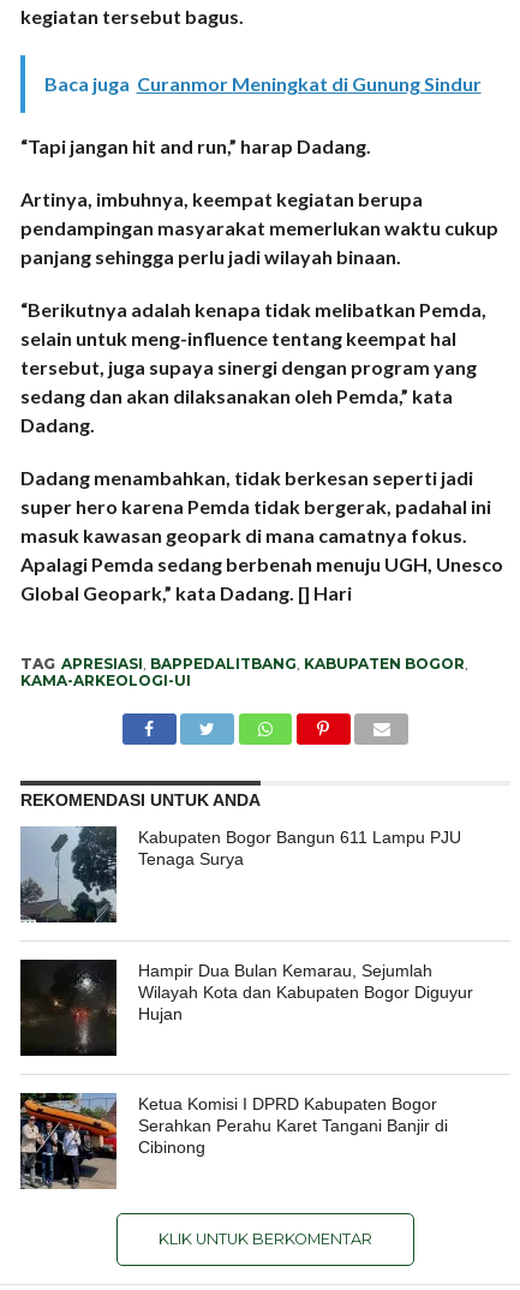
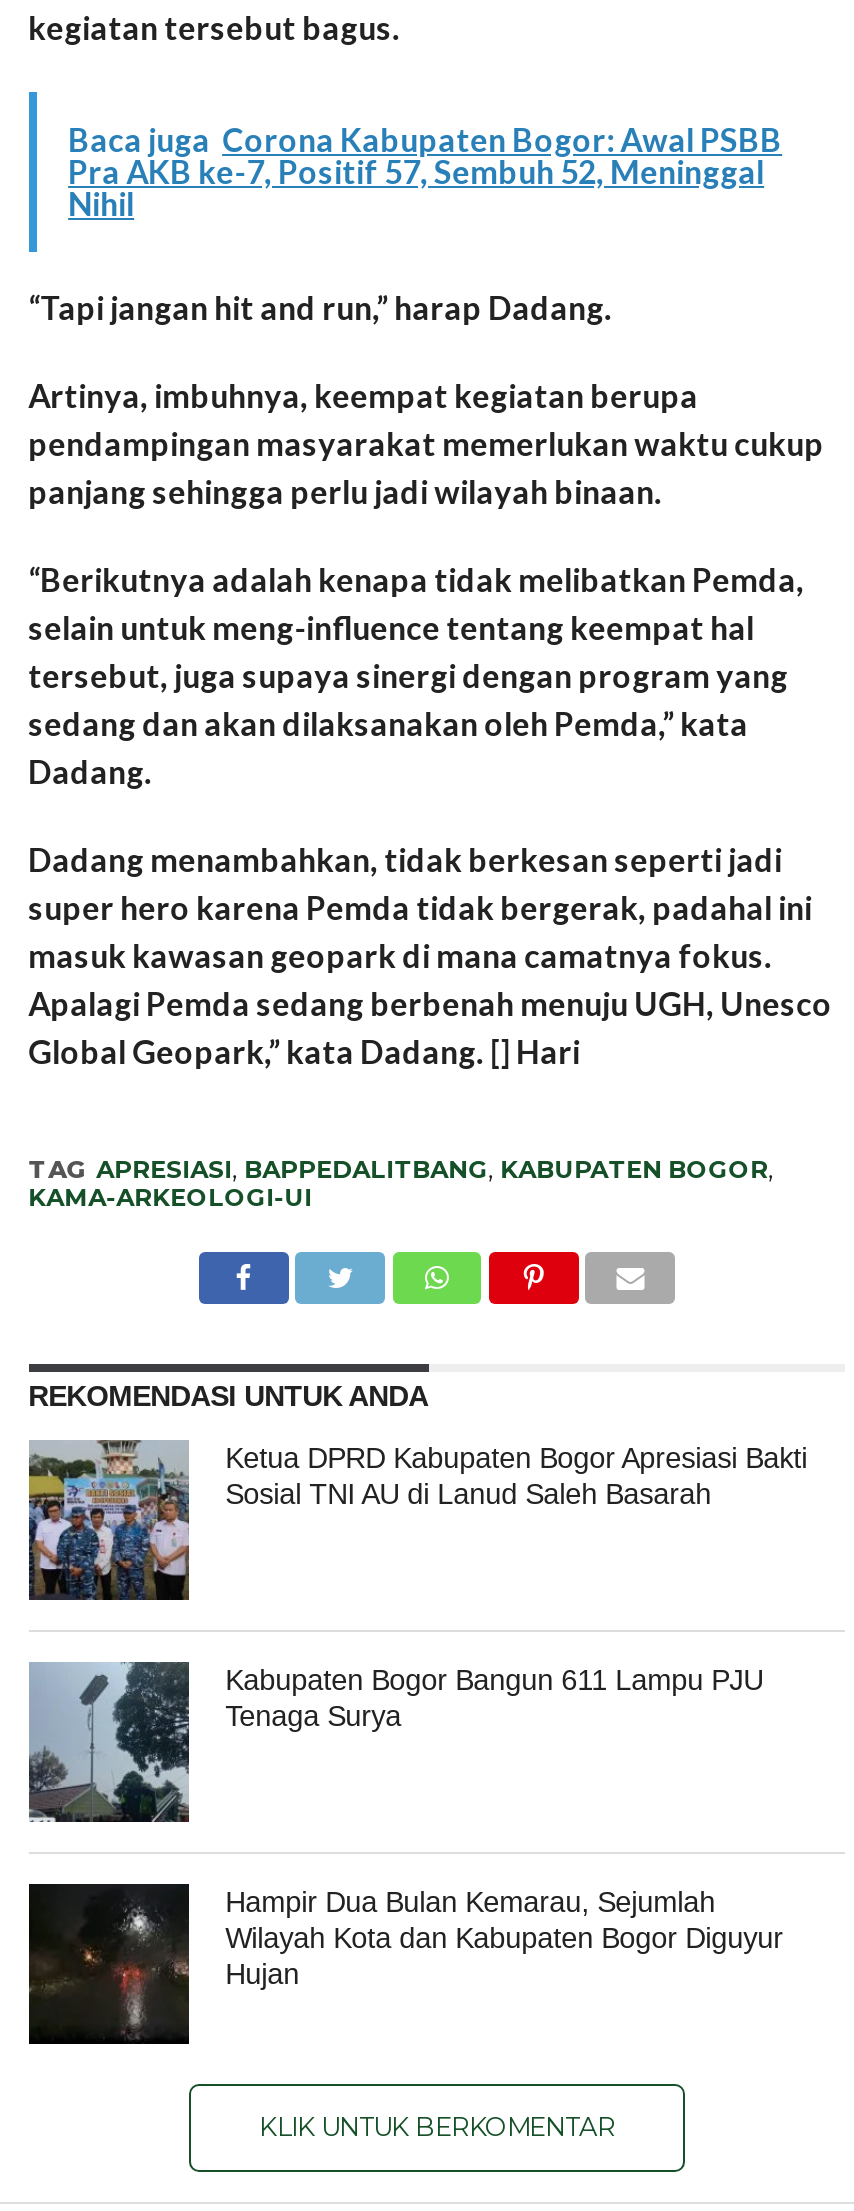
- Baca juga Curanmor Meningkat di Gunung Sindur
+ Baca juga Corona Kabupaten Bogor: Awal PSBB
+ Pra AKB ke-7, Positif 57, Sembuh 52, Meninggal
+ Nihil

+ [image]
+ Ketua DPRD Kabupaten Bogor Apresiasi Bakti
+ Sosial TNI AU di Lanud Saleh Basarah

moved down: [image] | Kabupaten Bogor Bangun 611 Lampu PJU | Tenaga Surya | Hampir Dua Bulan Kemarau, Sejumlah | Wilayah Kota dan Kabupaten Bogor Diguyur | Hujan

- [image]
- Ketua Komisi I DPRD Kabupaten Bogor
- Serahkan Perahu Karet Tangani Banjir di
- Cibinong
